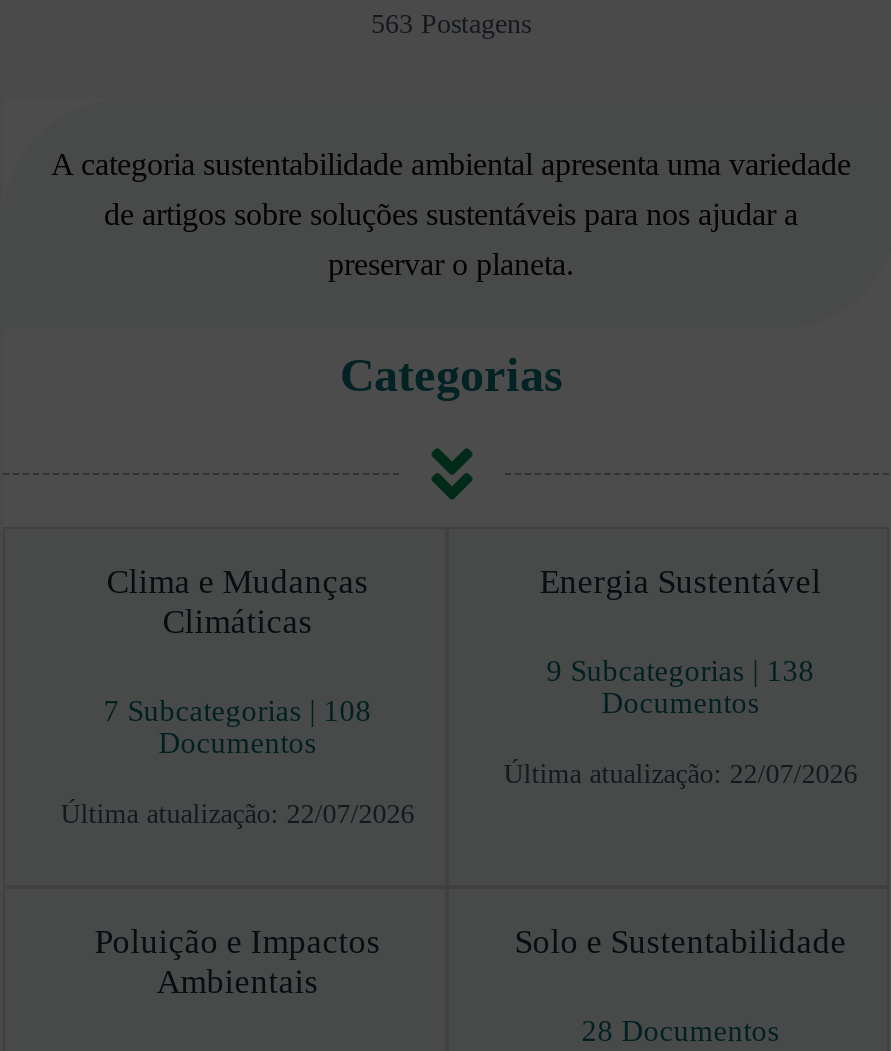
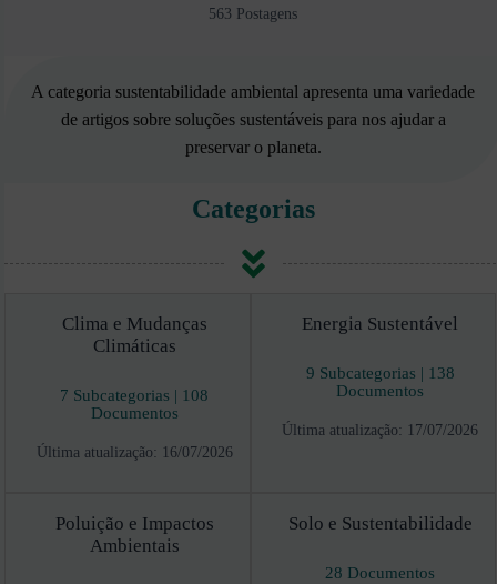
- Última atualização: 22/07/2026
+ Última atualização: 17/07/2026

- Última atualização: 22/07/2026
+ Última atualização: 16/07/2026
